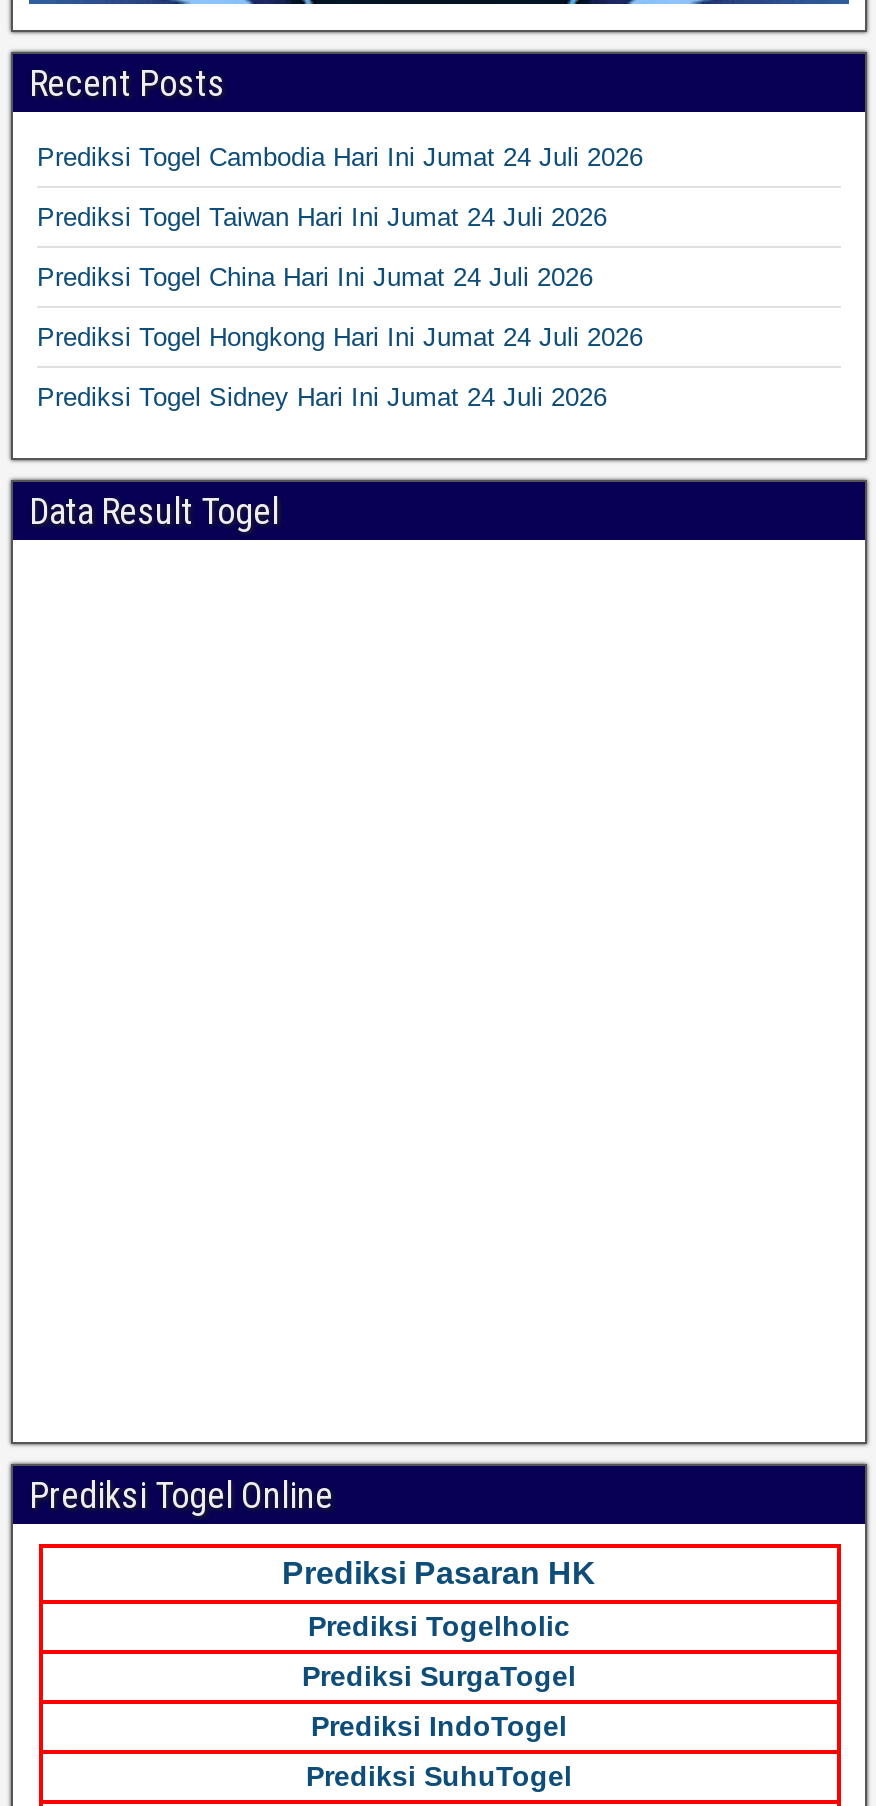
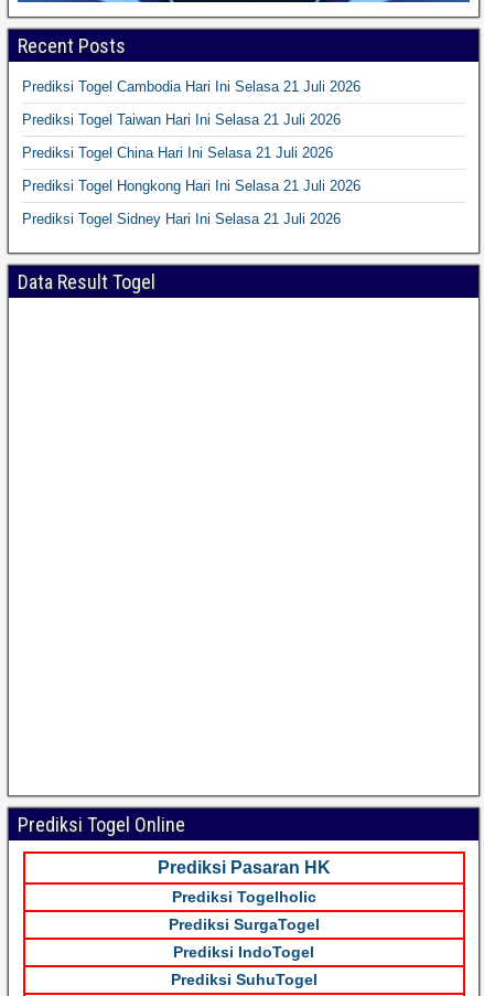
- Prediksi Togel Cambodia Hari Ini Jumat 24 Juli 2026
+ Prediksi Togel Cambodia Hari Ini Selasa 21 Juli 2026

- Prediksi Togel Taiwan Hari Ini Jumat 24 Juli 2026
+ Prediksi Togel Taiwan Hari Ini Selasa 21 Juli 2026

- Prediksi Togel China Hari Ini Jumat 24 Juli 2026
+ Prediksi Togel China Hari Ini Selasa 21 Juli 2026

- Prediksi Togel Hongkong Hari Ini Jumat 24 Juli 2026
+ Prediksi Togel Hongkong Hari Ini Selasa 21 Juli 2026

- Prediksi Togel Sidney Hari Ini Jumat 24 Juli 2026
+ Prediksi Togel Sidney Hari Ini Selasa 21 Juli 2026
